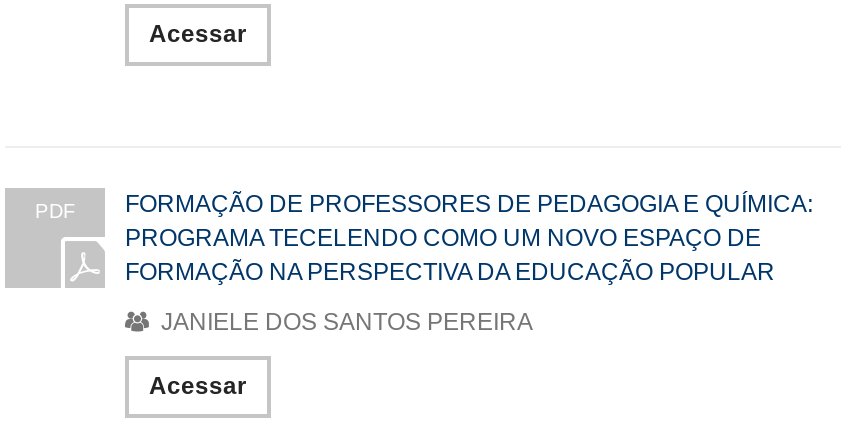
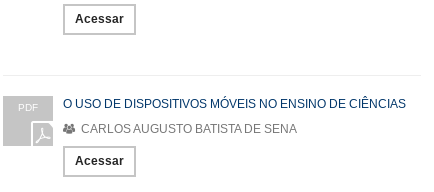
- FORMAÇÃO DE PROFESSORES DE PEDAGOGIA E QUÍMICA:
- PROGRAMA TECELENDO COMO UM NOVO ESPAÇO DE
- FORMAÇÃO NA PERSPECTIVA DA EDUCAÇÃO POPULAR
+ O USO DE DISPOSITIVOS MÓVEIS NO ENSINO DE CIÊNCIAS

- JANIELE DOS SANTOS PEREIRA
+ CARLOS AUGUSTO BATISTA DE SENA
